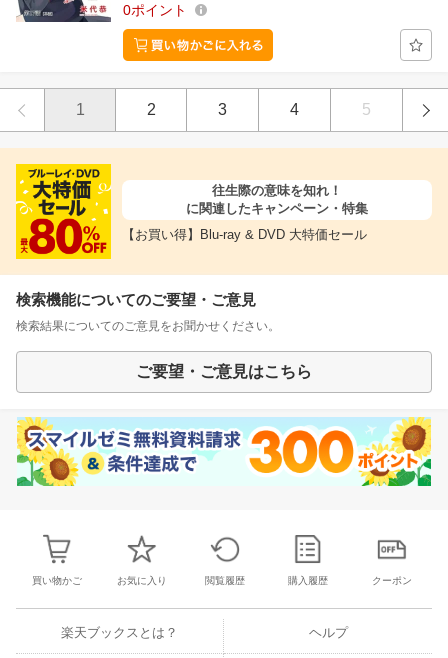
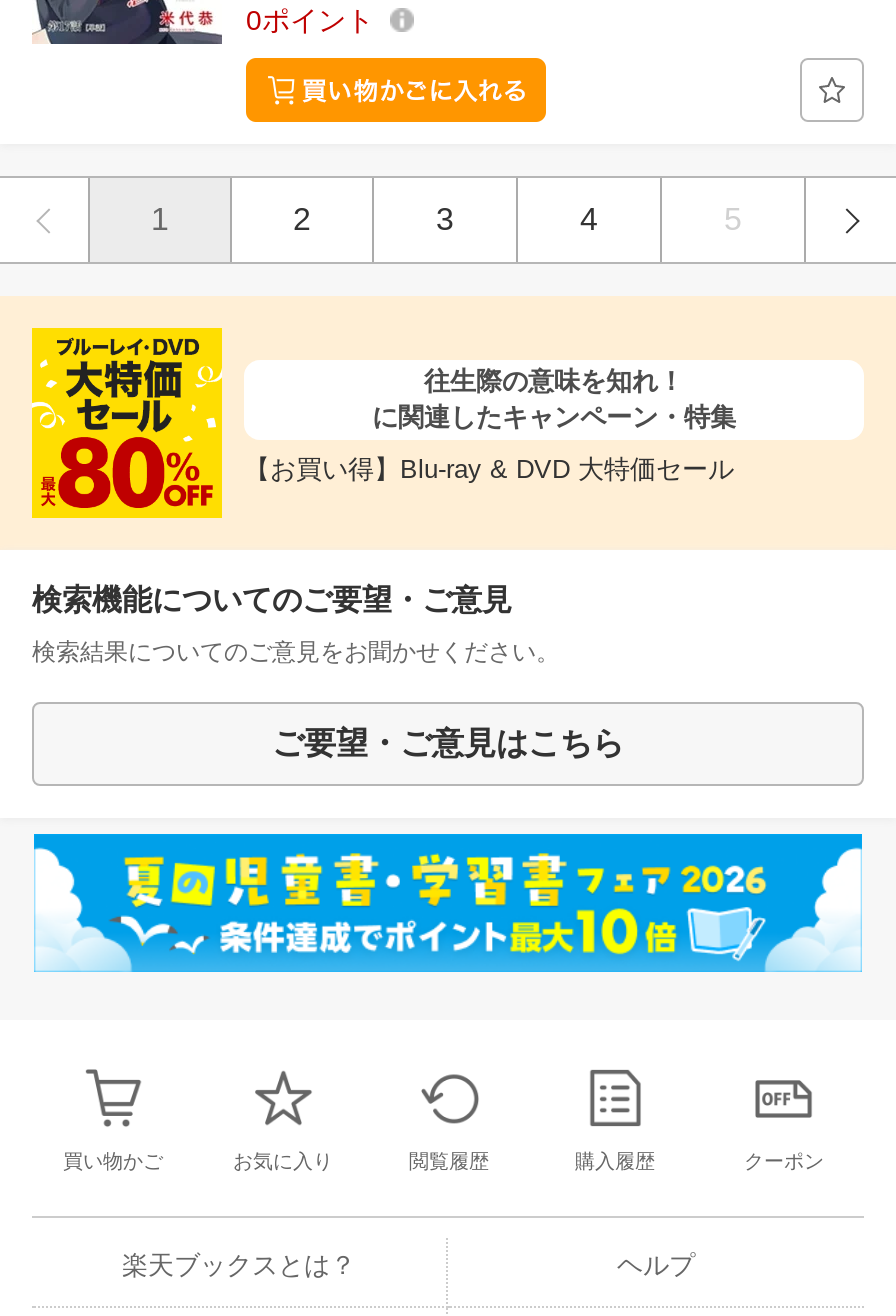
- [image]
+ [image]
